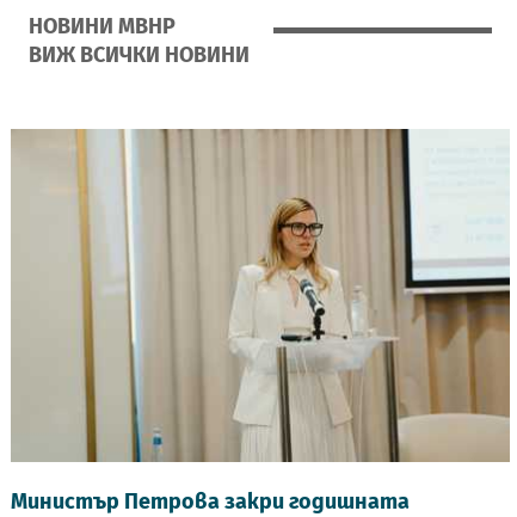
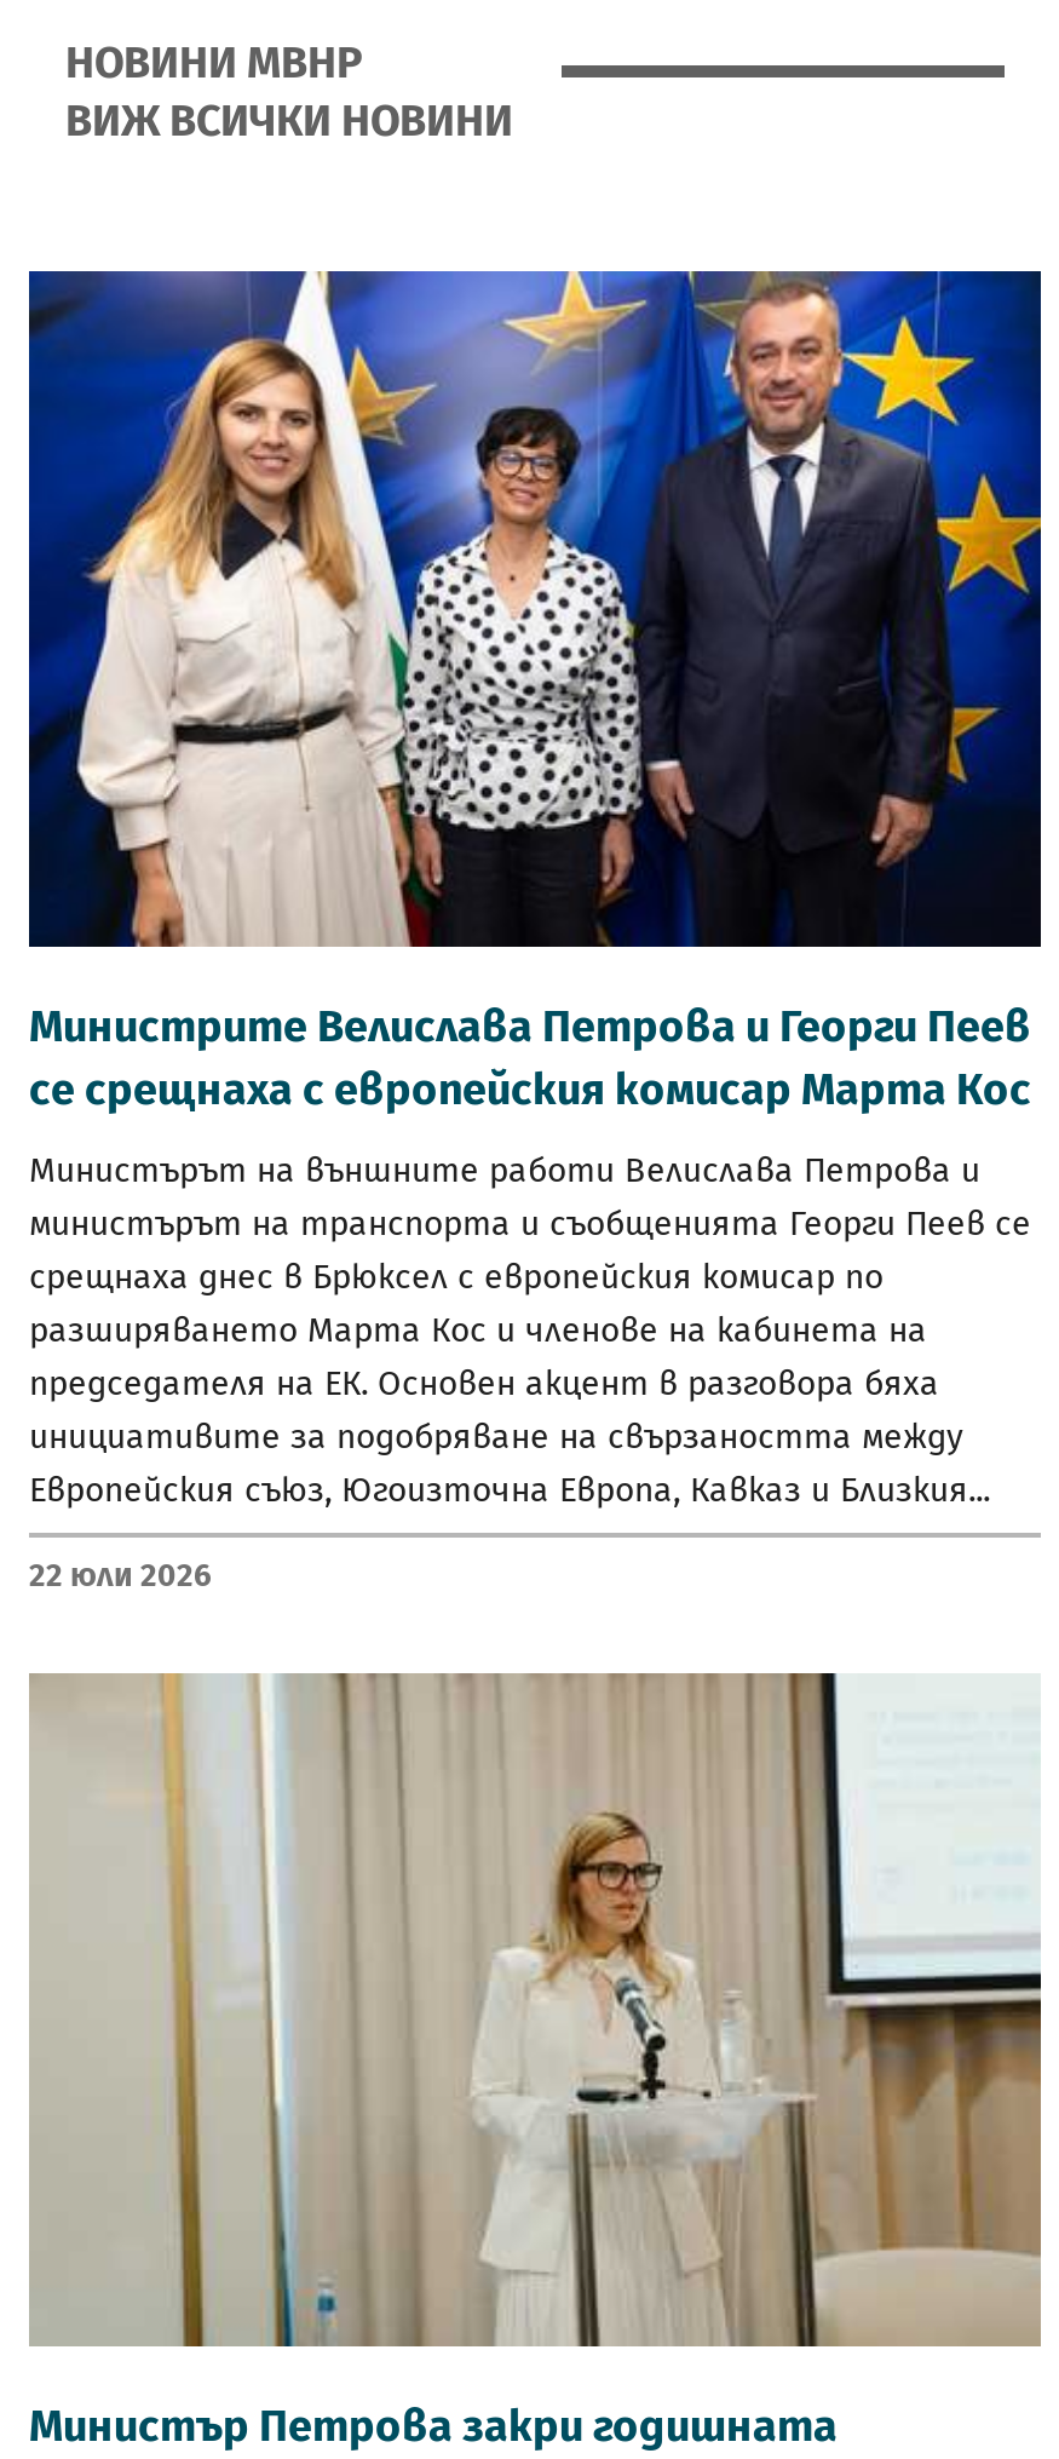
+ [image]
+ Министрите Велислава Петрова и Георги Пеев
+ се срещнаха с европейския комисар Марта Кос
+ Министърът на външните работи Велислава Петрова и
+ министърът на транспорта и съобщенията Георги Пеев се
+ срещнаха днес в Брюксел с европейския комисар по
+ разширяването Марта Кос и членове на кабинета на
+ председателя на ЕК. Основен акцент в разговора бяха
+ инициативите за подобряване на свързаността между
+ Европейския съюз, Югоизточна Европа, Кавказ и Близкия...
+ 22 Юли 2026
